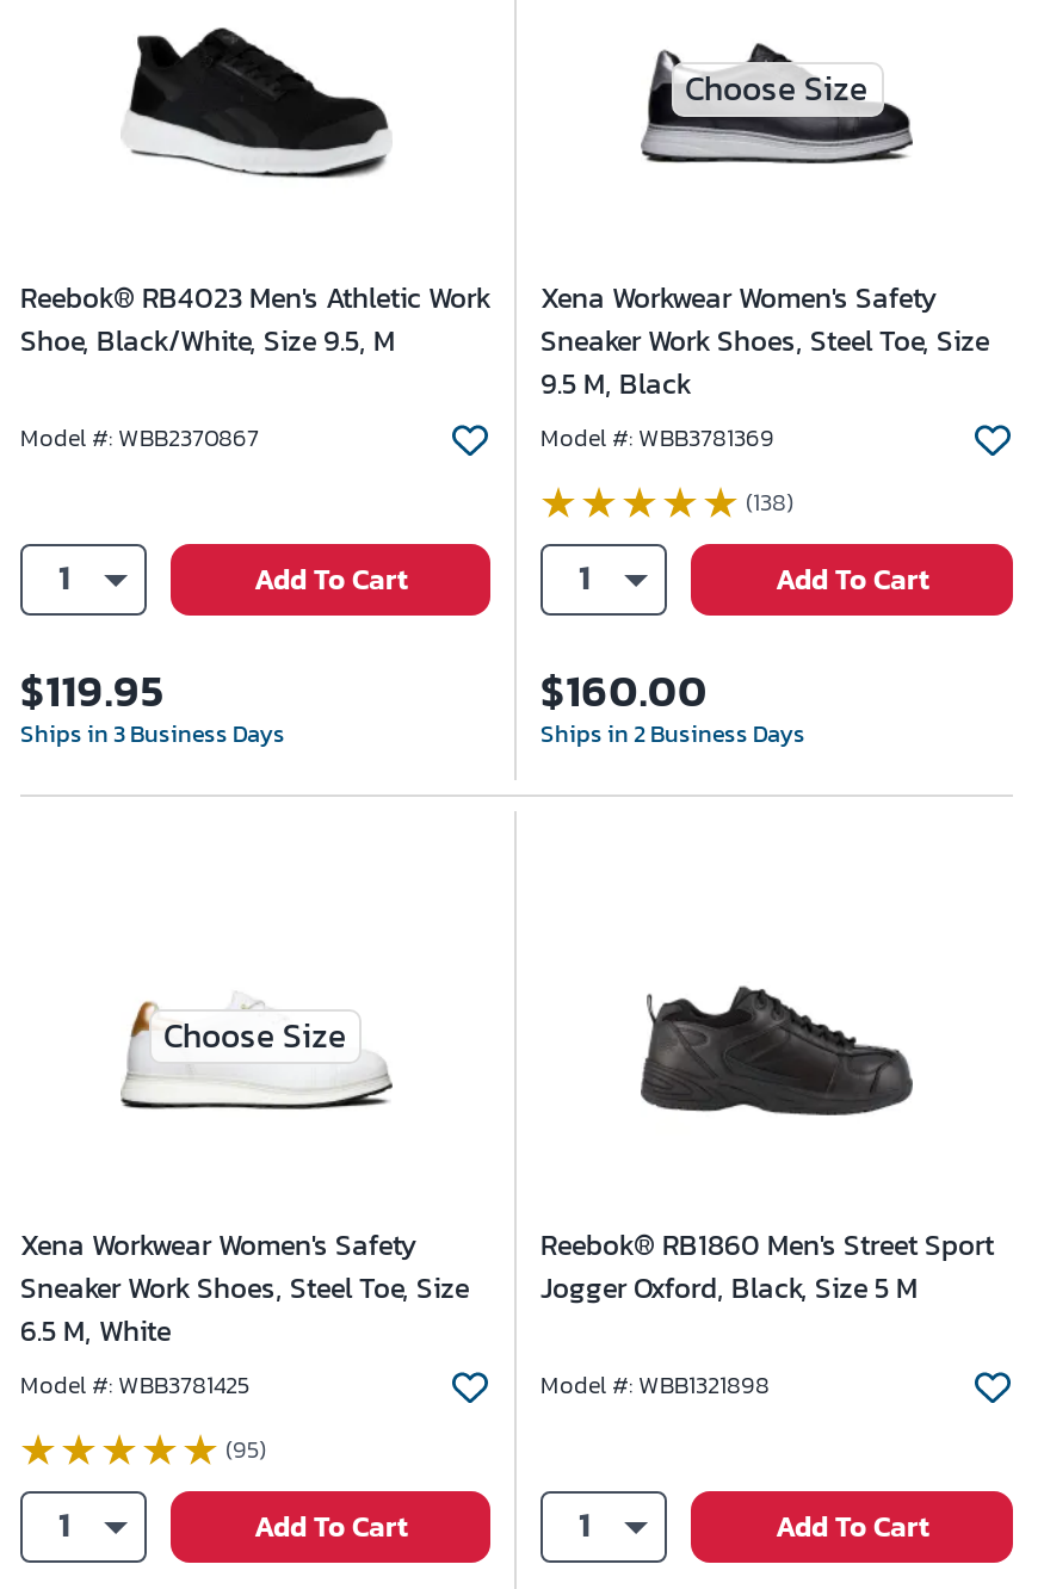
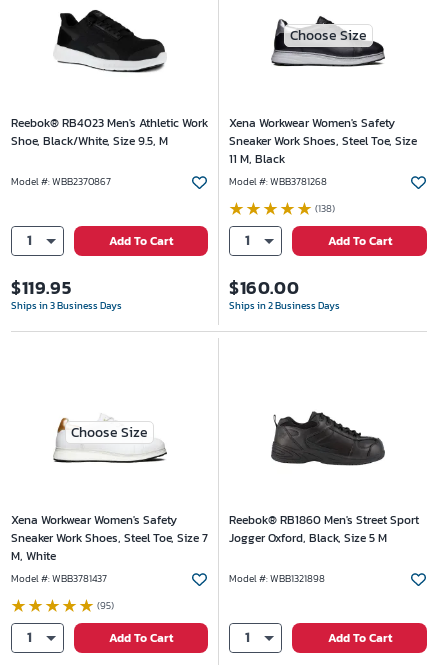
- 9.5 M, Black
+ 11 M, Black

- Model #: WBB3781369
+ Model #: WBB3781268

- Sneaker Work Shoes, Steel Toe, Size
- 6.5 M, White
- Model #: WBB3781425
+ Sneaker Work Shoes, Steel Toe, Size 7
+ M, White
+ Model #: WBB3781437
